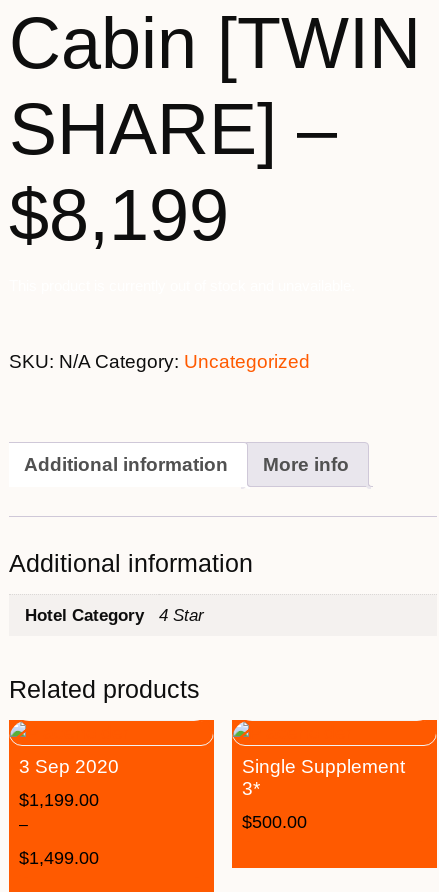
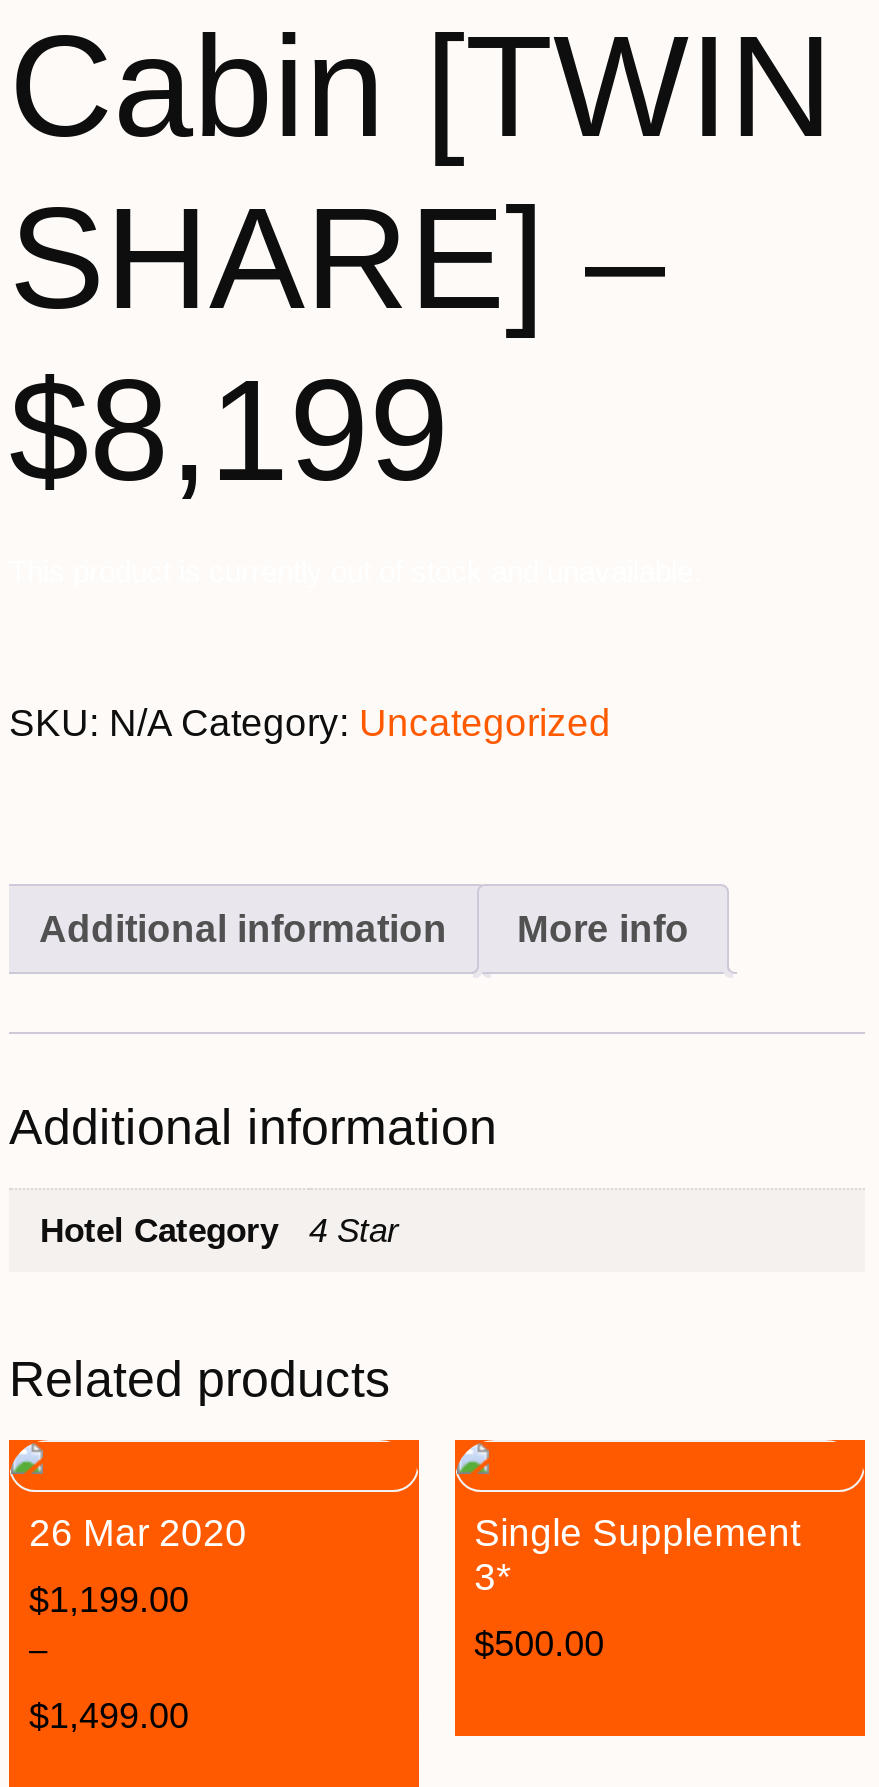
- 3 Sep 2020
+ 26 Mar 2020
